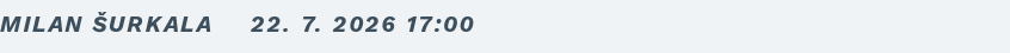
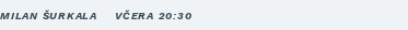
- MILAN ŠURKALA 22. 7. 2026 17:00
+ MILAN ŠURKALA VČERA 20:30
